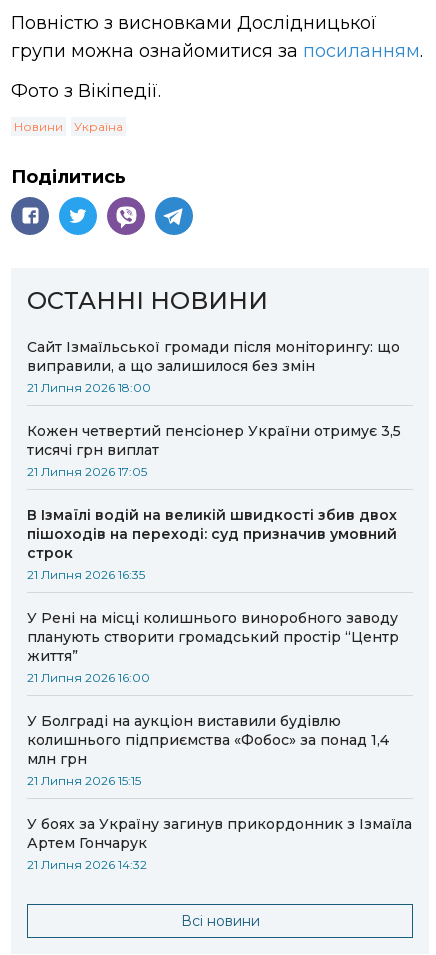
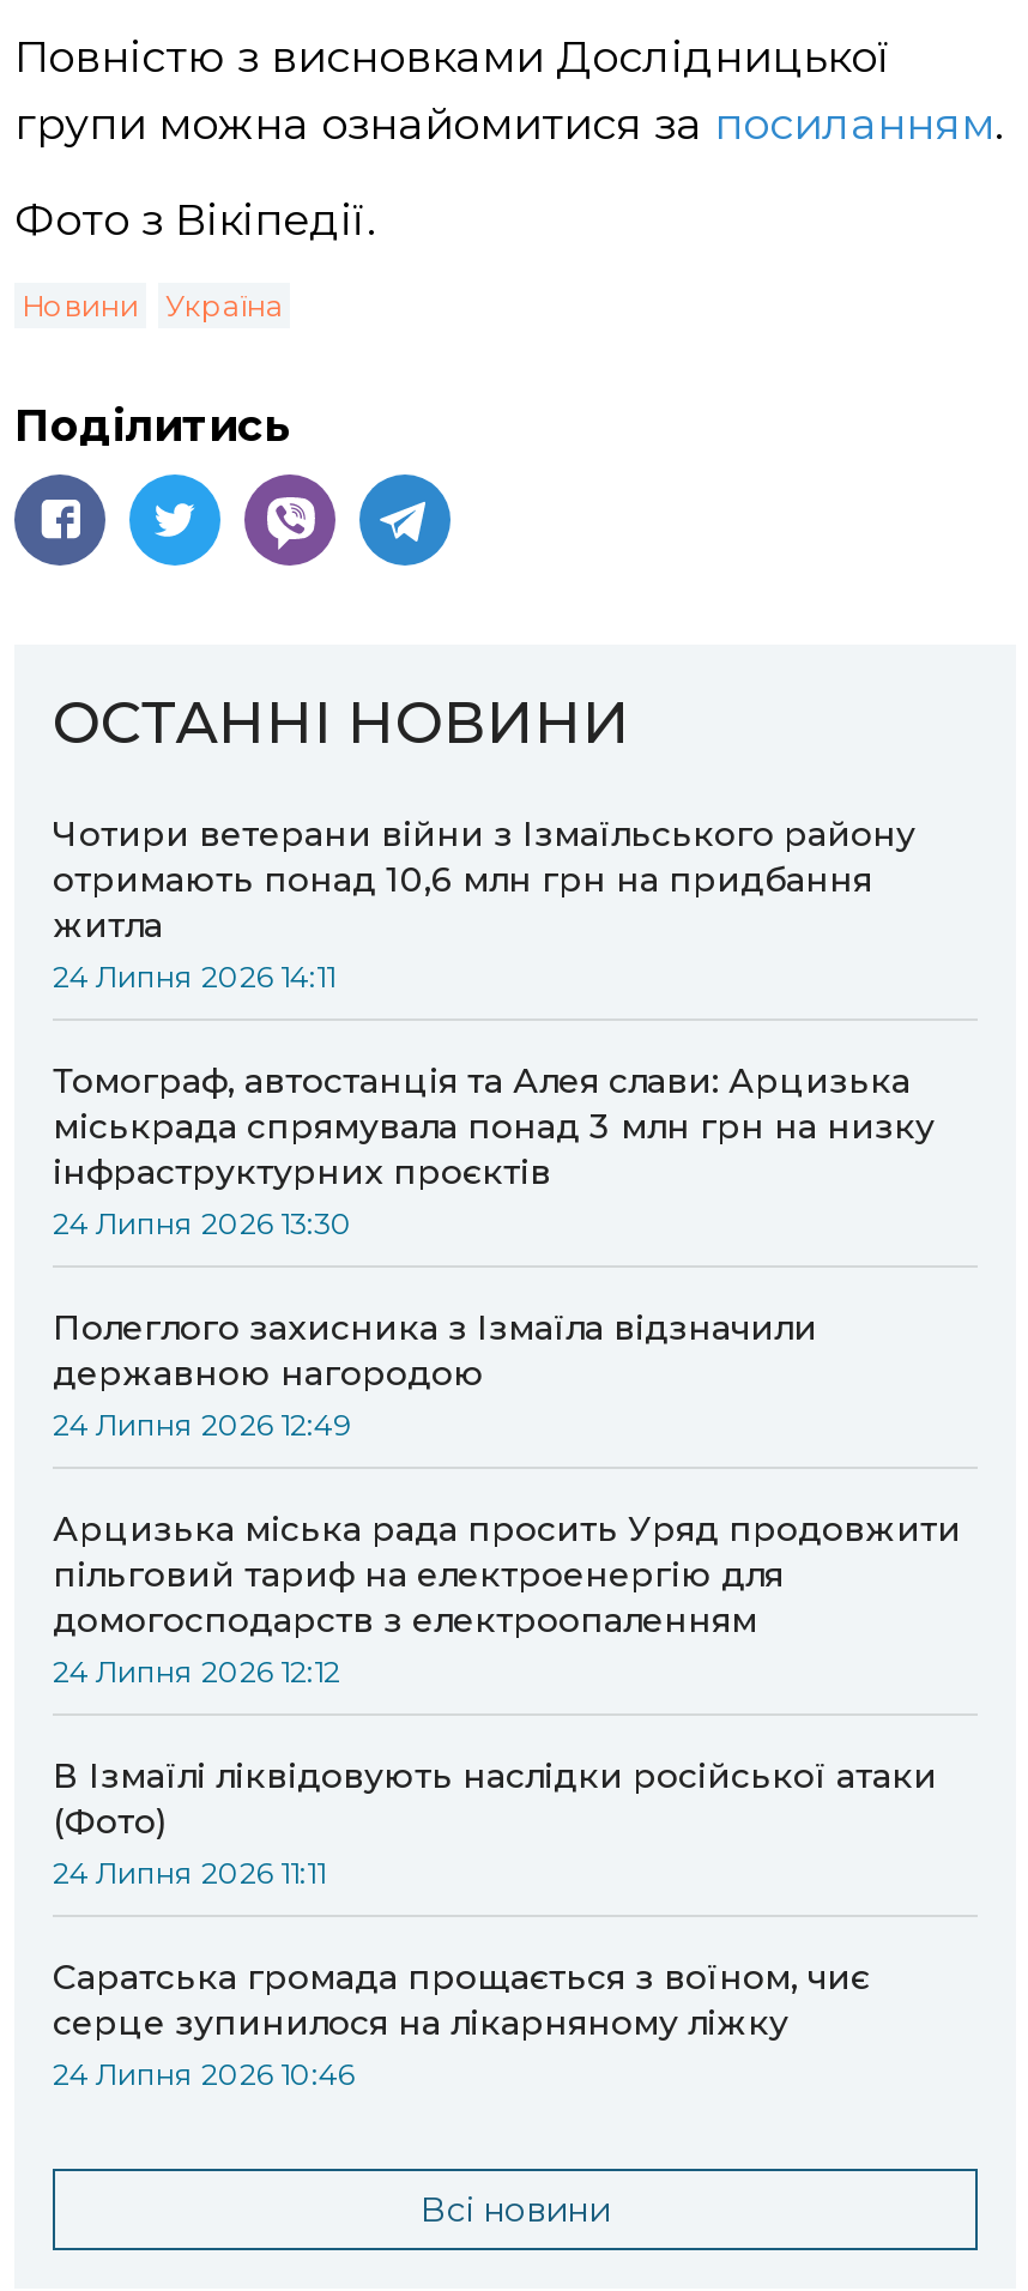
- Сайт Ізмаїльської громади після моніторингу: що
- виправили, а що залишилося без змін
- 21 Липня 2026 18:00
+ Чотири ветерани війни з Ізмаїльського району
+ отримають понад 10,6 млн грн на придбання
+ житла
+ 24 Липня 2026 14:11

- Кожен четвертий пенсіонер України отримує 3,5
- тисячі грн виплат
- 21 Липня 2026 17:05
+ Томограф, автостанція та Алея слави: Арцизька
+ міськрада спрямувала понад 3 млн грн на низку
+ інфраструктурних проєктів
+ 24 Липня 2026 13:30

- В Ізмаїлі водій на великій швидкості збив двох
- пішоходів на переході: суд призначив умовний
- строк
- 21 Липня 2026 16:35
+ Полеглого захисника з Ізмаїла відзначили
+ державною нагородою
+ 24 Липня 2026 12:49

- У Рені на місці колишнього виноробного заводу
- планують створити громадський простір “Центр
- життя”
- 21 Липня 2026 16:00
+ Арцизька міська рада просить Уряд продовжити
+ пільговий тариф на електроенергію для
+ домогосподарств з електроопаленням
+ 24 Липня 2026 12:12

- У Болграді на аукціон виставили будівлю
- колишнього підприємства «Фобос» за понад 1,4
- млн грн
- 21 Липня 2026 15:15
+ В Ізмаїлі ліквідовують наслідки російської атаки
+ (Фото)
+ 24 Липня 2026 11:11

- У боях за Україну загинув прикордонник з Ізмаїла
- Артем Гончарук
- 21 Липня 2026 14:32
+ Саратська громада прощається з воїном, чиє
+ серце зупинилося на лікарняному ліжку
+ 24 Липня 2026 10:46
